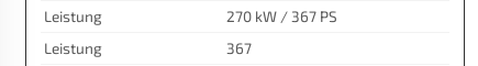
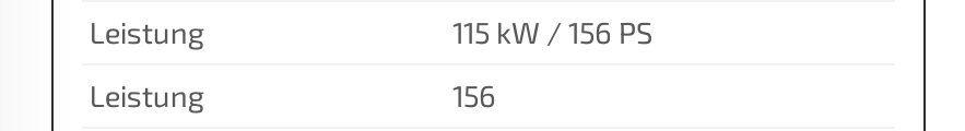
- 270 kW / 367 PS
+ 115 kW / 156 PS

- 367
+ 156
